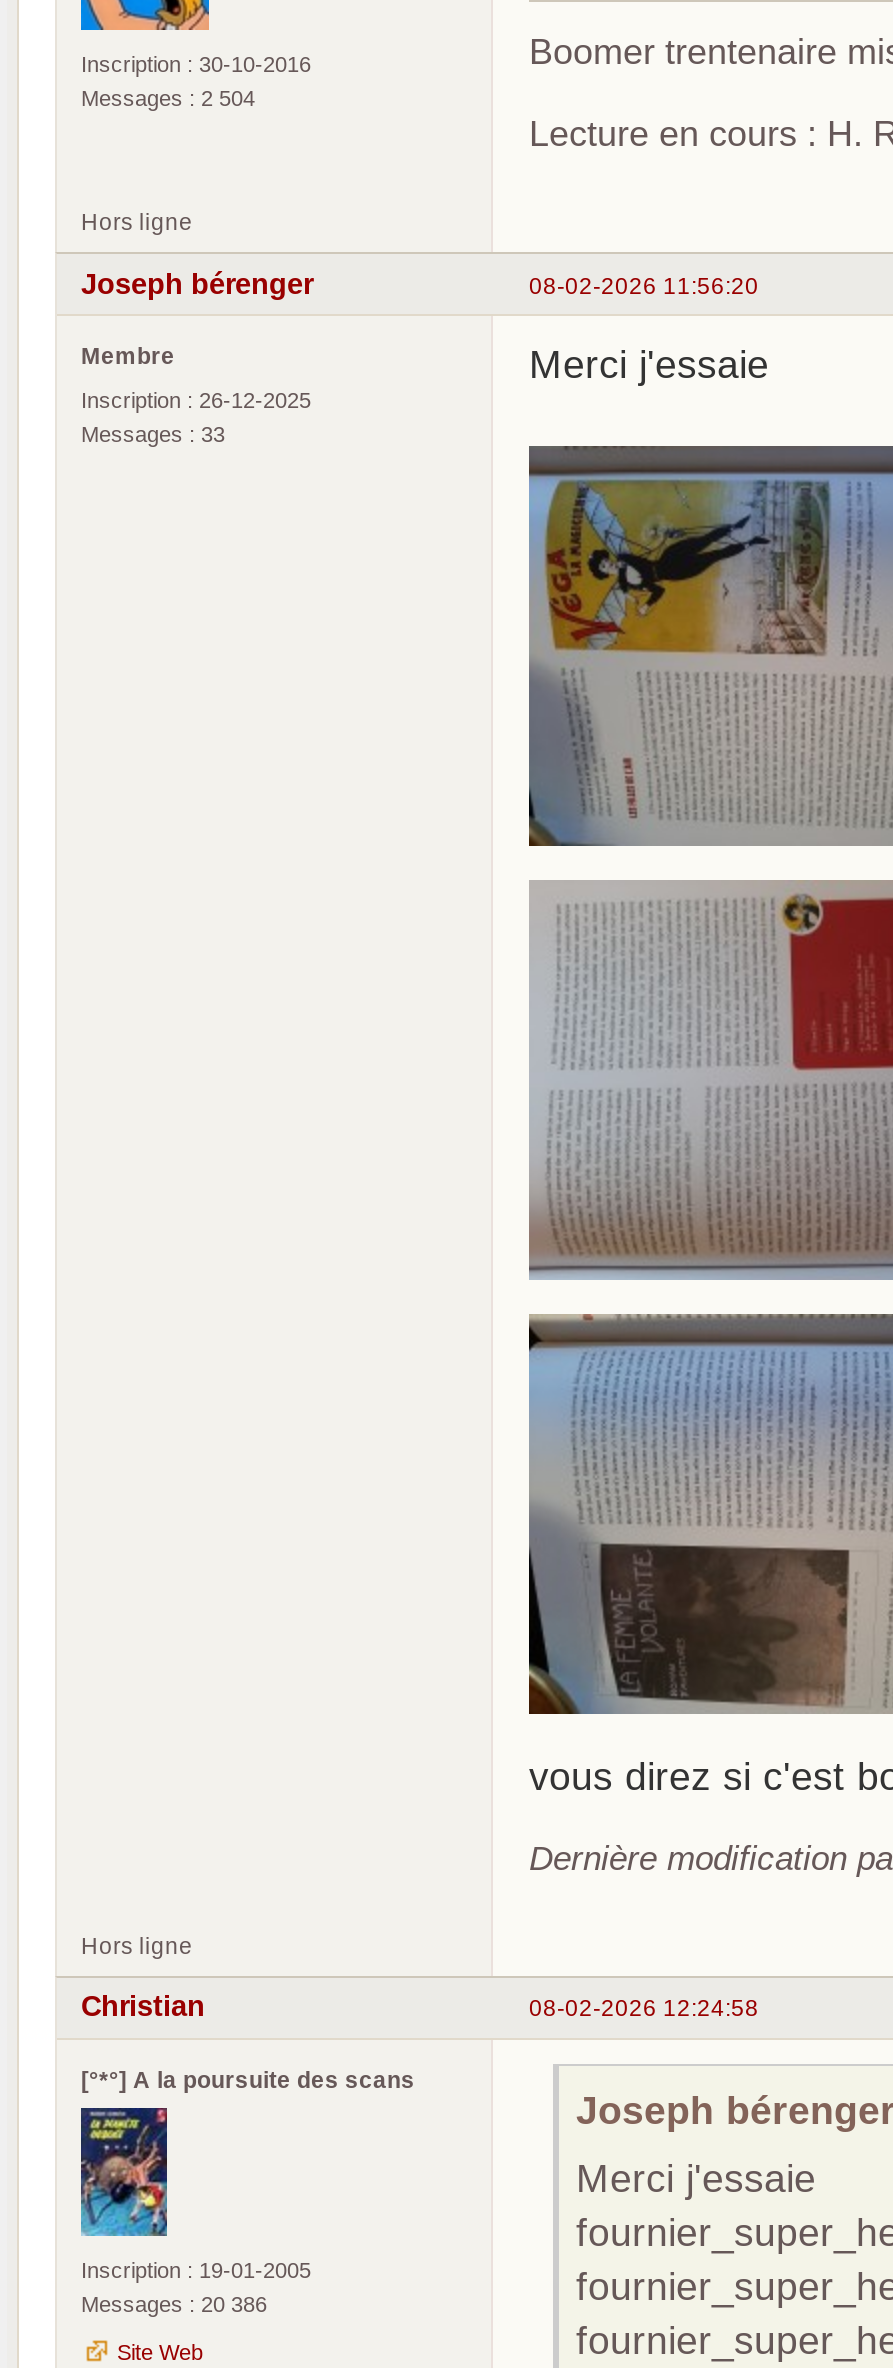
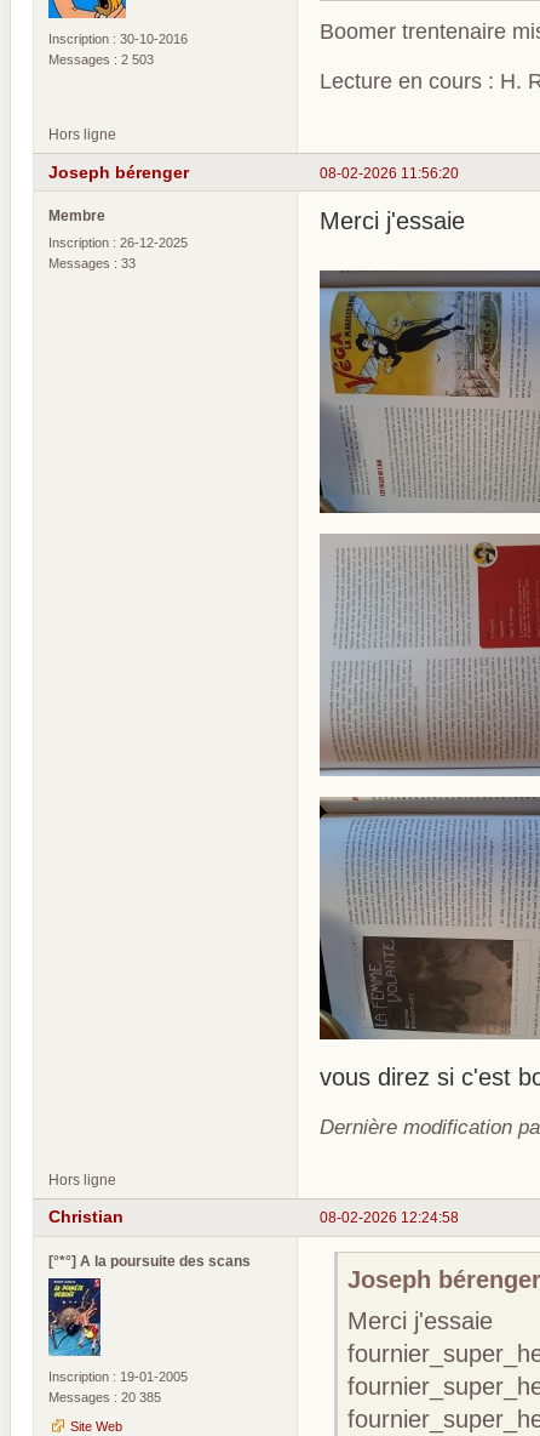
- Messages : 2 504
+ Messages : 2 503

- Messages : 20 386
+ Messages : 20 385
